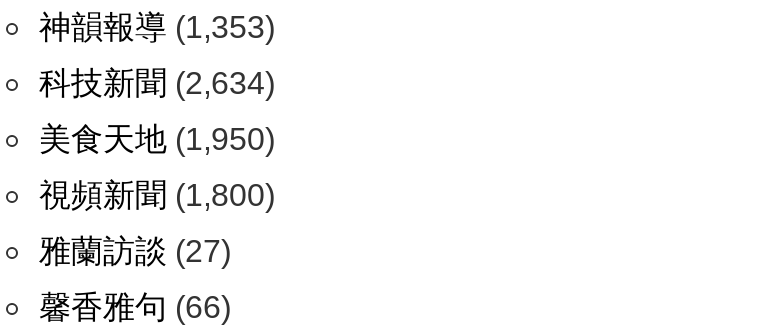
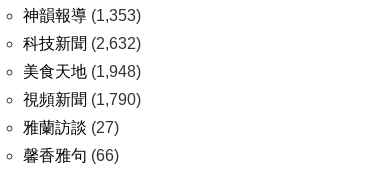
- 科技新聞(2,634)
+ 科技新聞(2,632)

- 美食天地(1,950)
+ 美食天地(1,948)

- 視頻新聞(1,800)
+ 視頻新聞(1,790)
